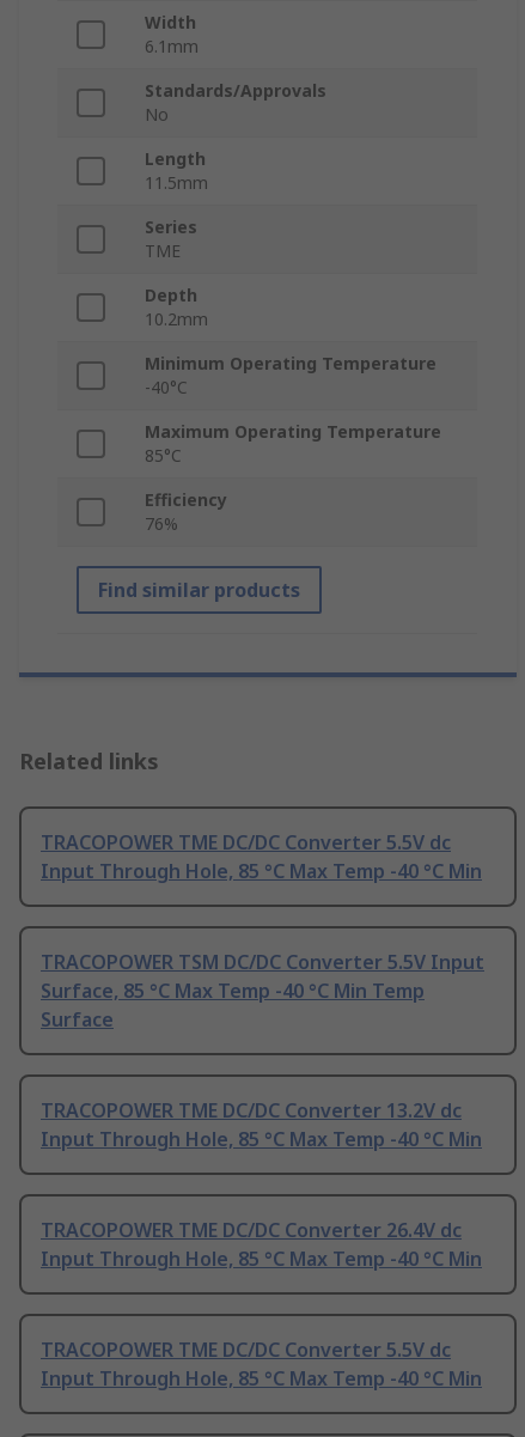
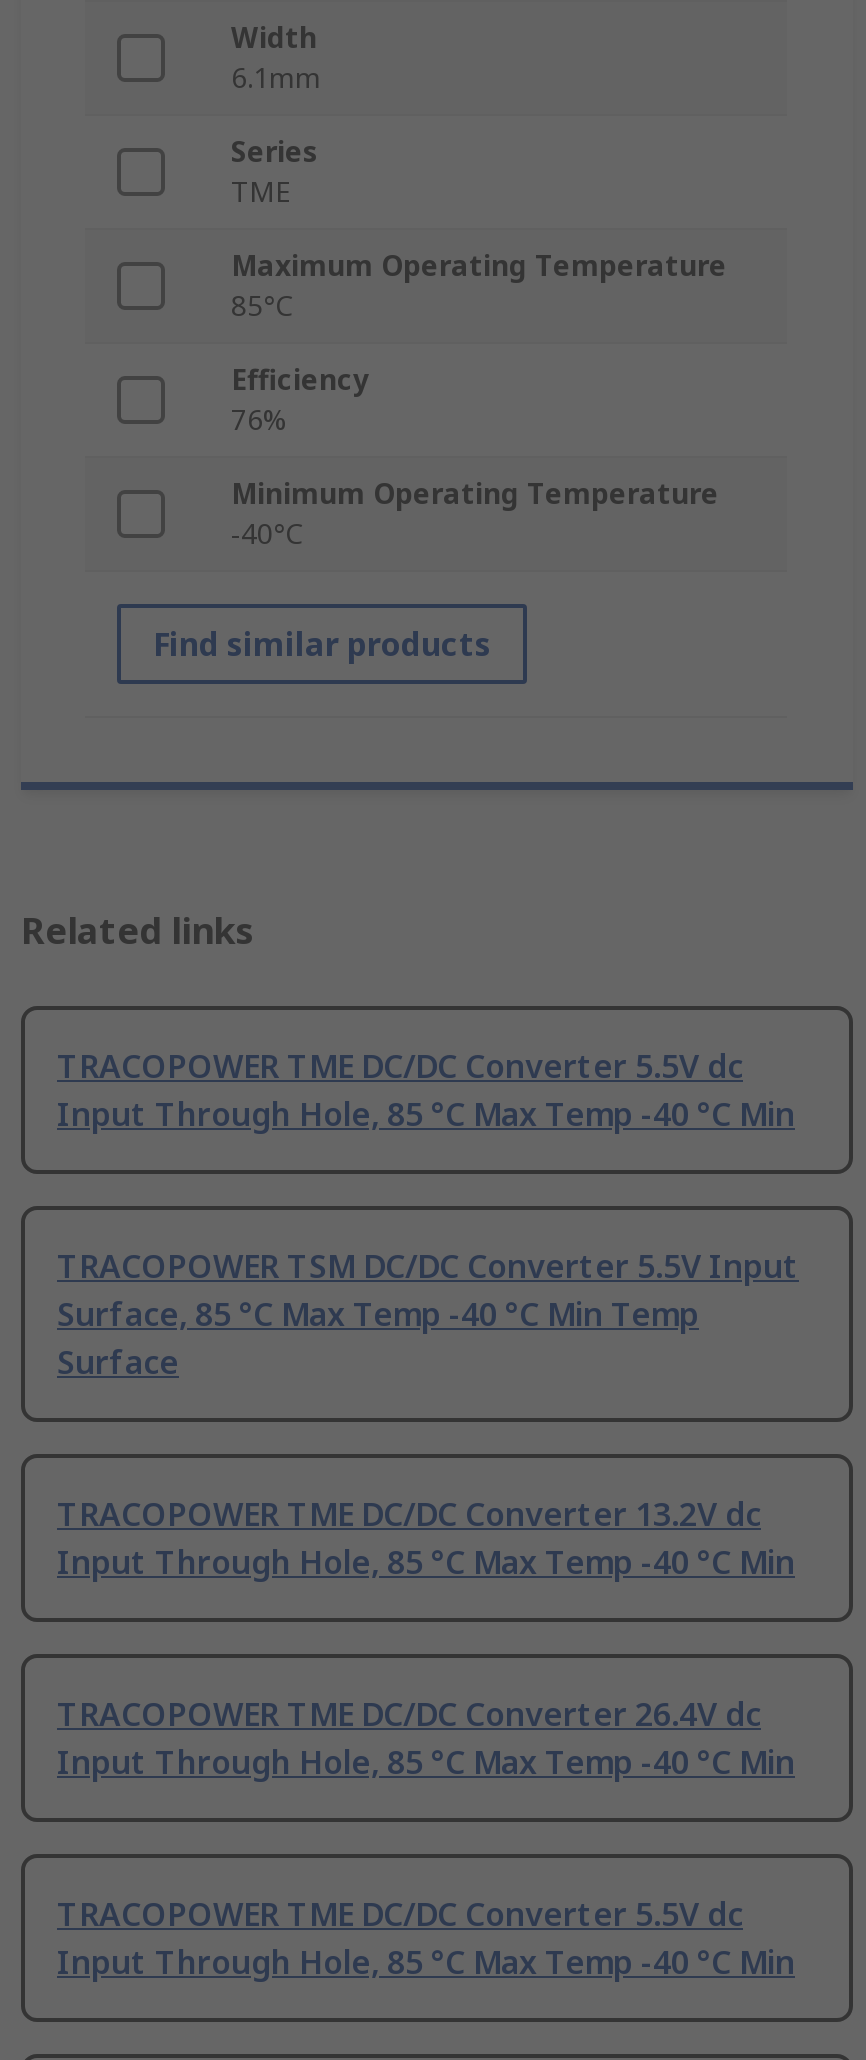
- Standards/Approvals
- No
- Length
- 11.5mm

- Depth
- 10.2mm

moved down: Minimum Operating Temperature | -40°C

moved up: Maximum Operating Temperature | 85°C | Efficiency | 76%
